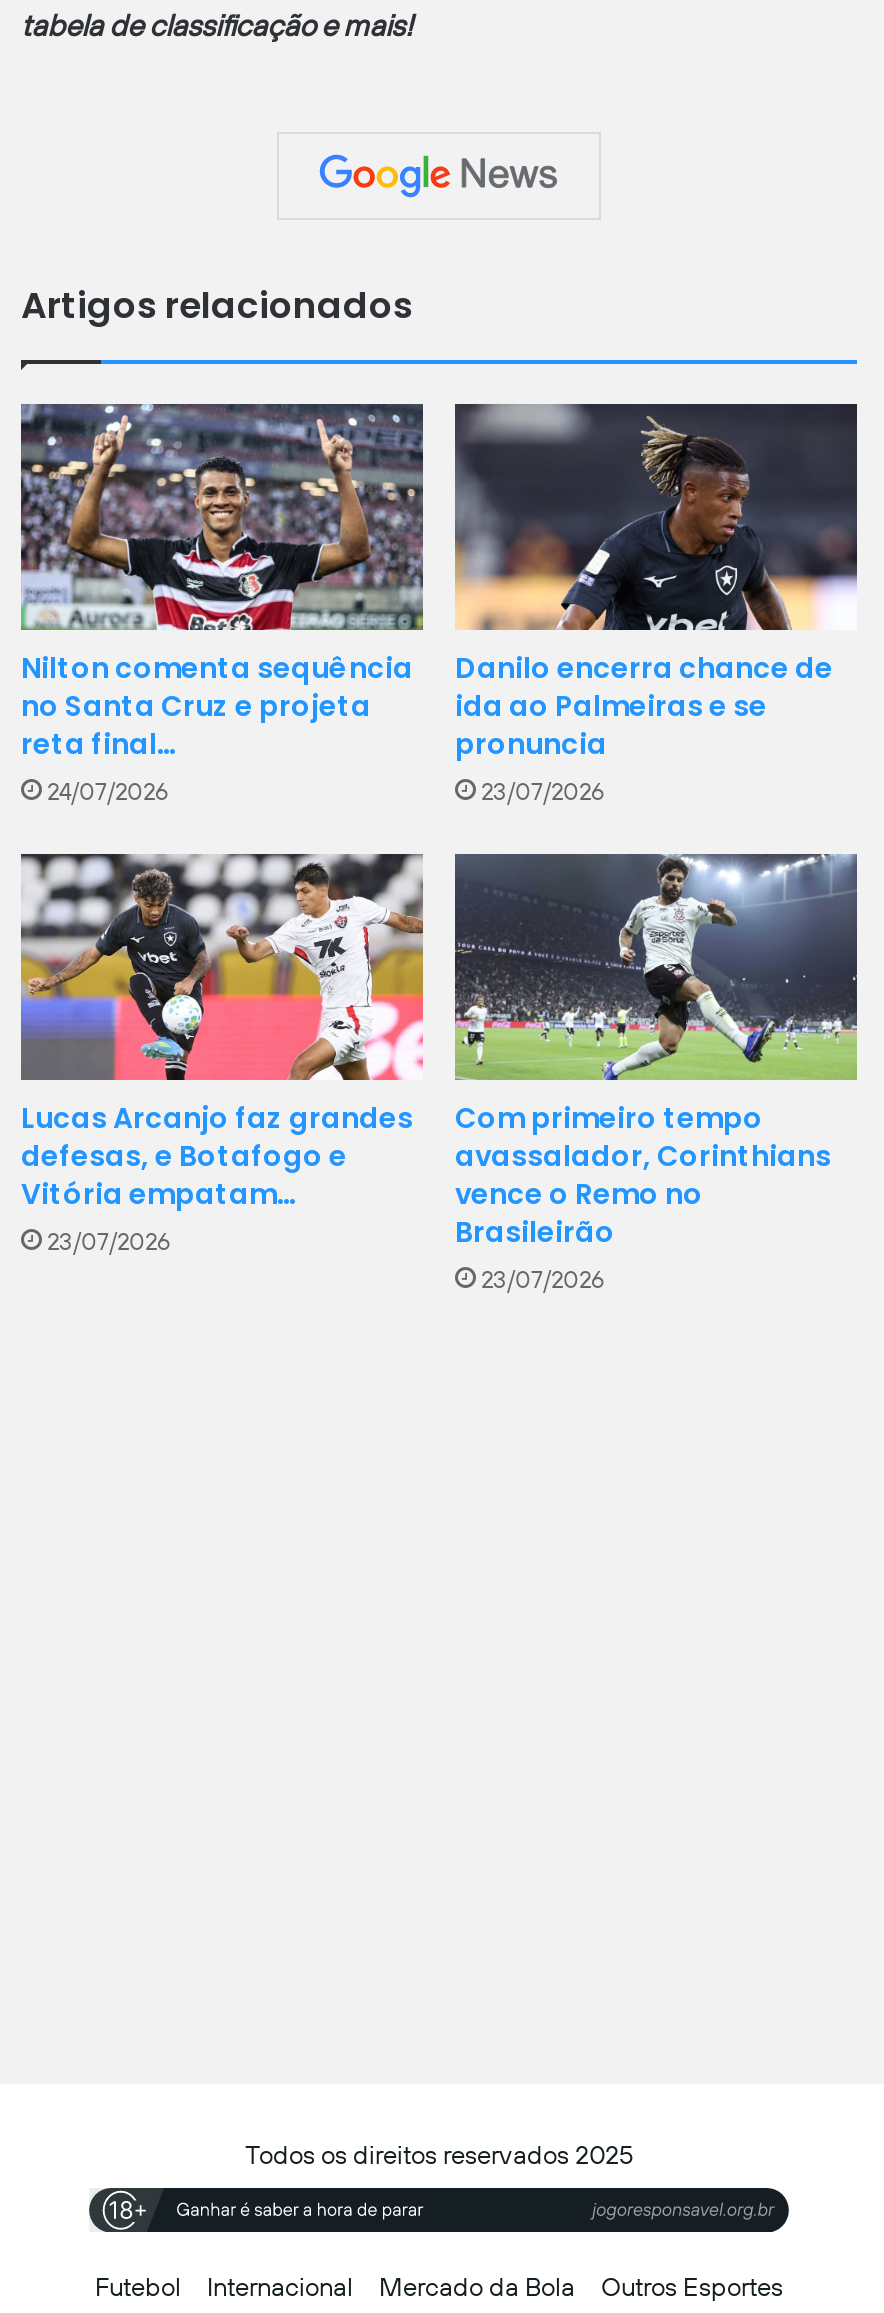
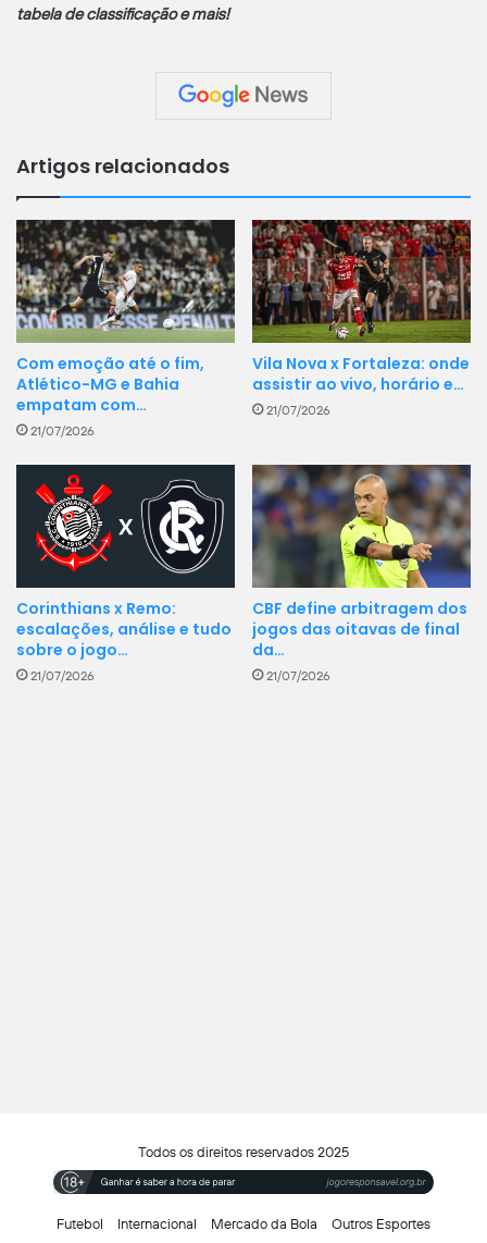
- [image]
- Nilton comenta sequência
- no Santa Cruz e projeta
- reta final…
- 24/07/2026
+ [image]
+ Com emoção até o fim,
+ Atlético-MG e Bahia
+ empatam com…
+ 21/07/2026

- [image]
- Danilo encerra chance de
- ida ao Palmeiras e se
- pronuncia
- 23/07/2026
+ [image]
+ Vila Nova x Fortaleza: onde
+ assistir ao vivo, horário e…
+ 21/07/2026

- [image]
- Lucas Arcanjo faz grandes
- defesas, e Botafogo e
- Vitória empatam…
- 23/07/2026
+ [image]
+ Corinthians x Remo:
+ escalações, análise e tudo
+ sobre o jogo…
+ 21/07/2026

- [image]
- Com primeiro tempo
- avassalador, Corinthians
- vence o Remo no
- Brasileirão
- 23/07/2026
+ [image]
+ CBF define arbitragem dos
+ jogos das oitavas de final
+ da…
+ 21/07/2026
